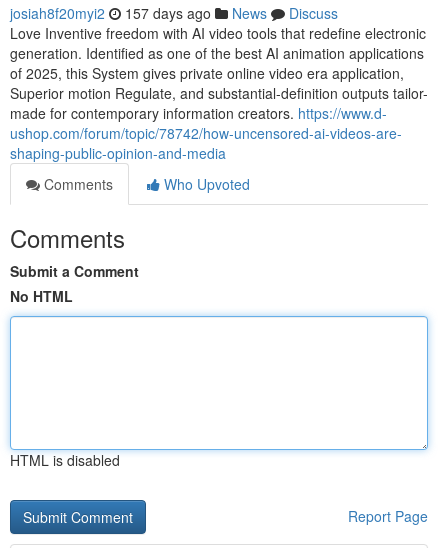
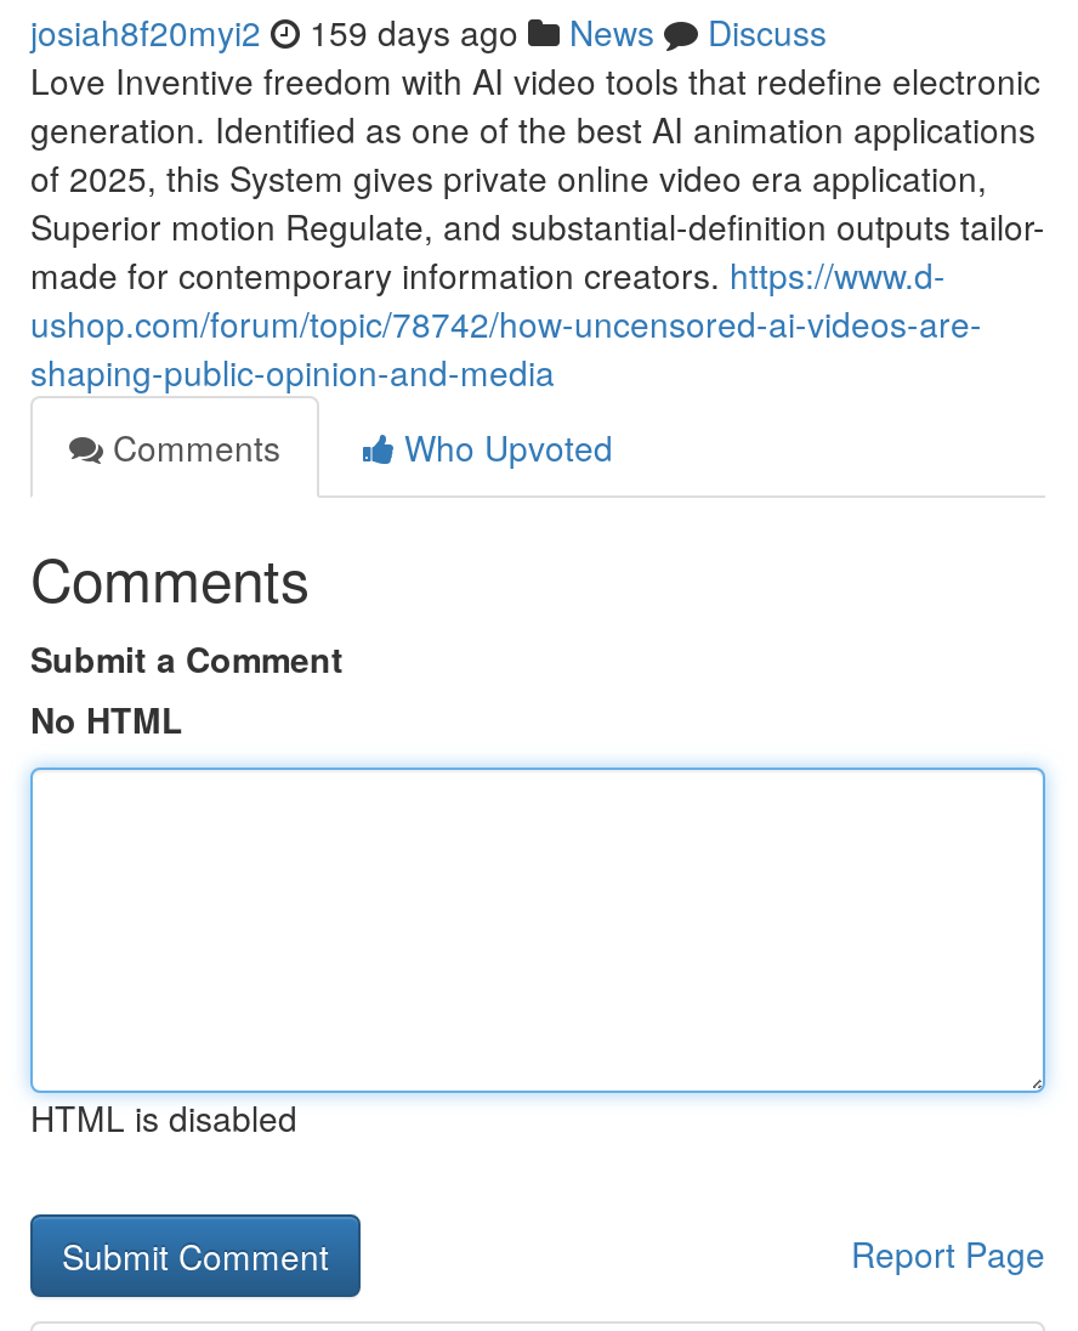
- josiah8f20myi2 157 days ago News Discuss
+ josiah8f20myi2 159 days ago News Discuss
